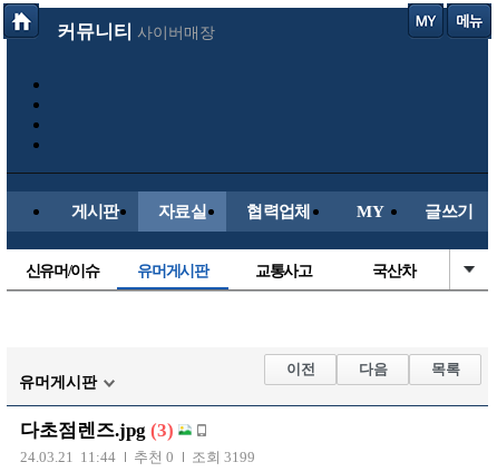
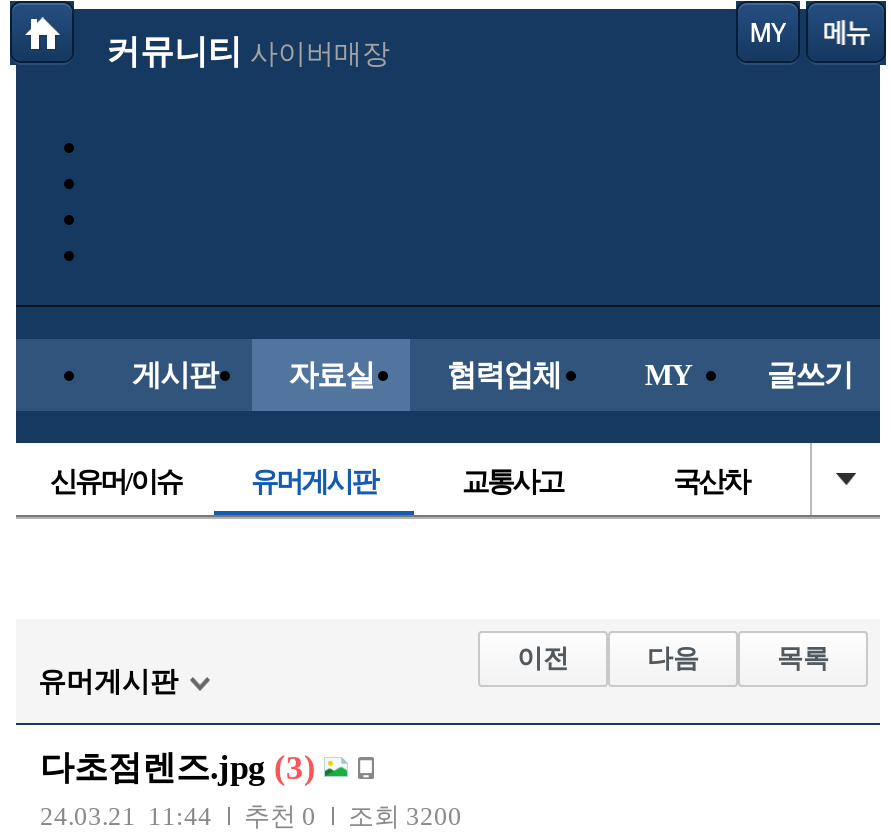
- 24.03.21 11:44 추천 0 조회 3199
+ 24.03.21 11:44 추천 0 조회 3200
